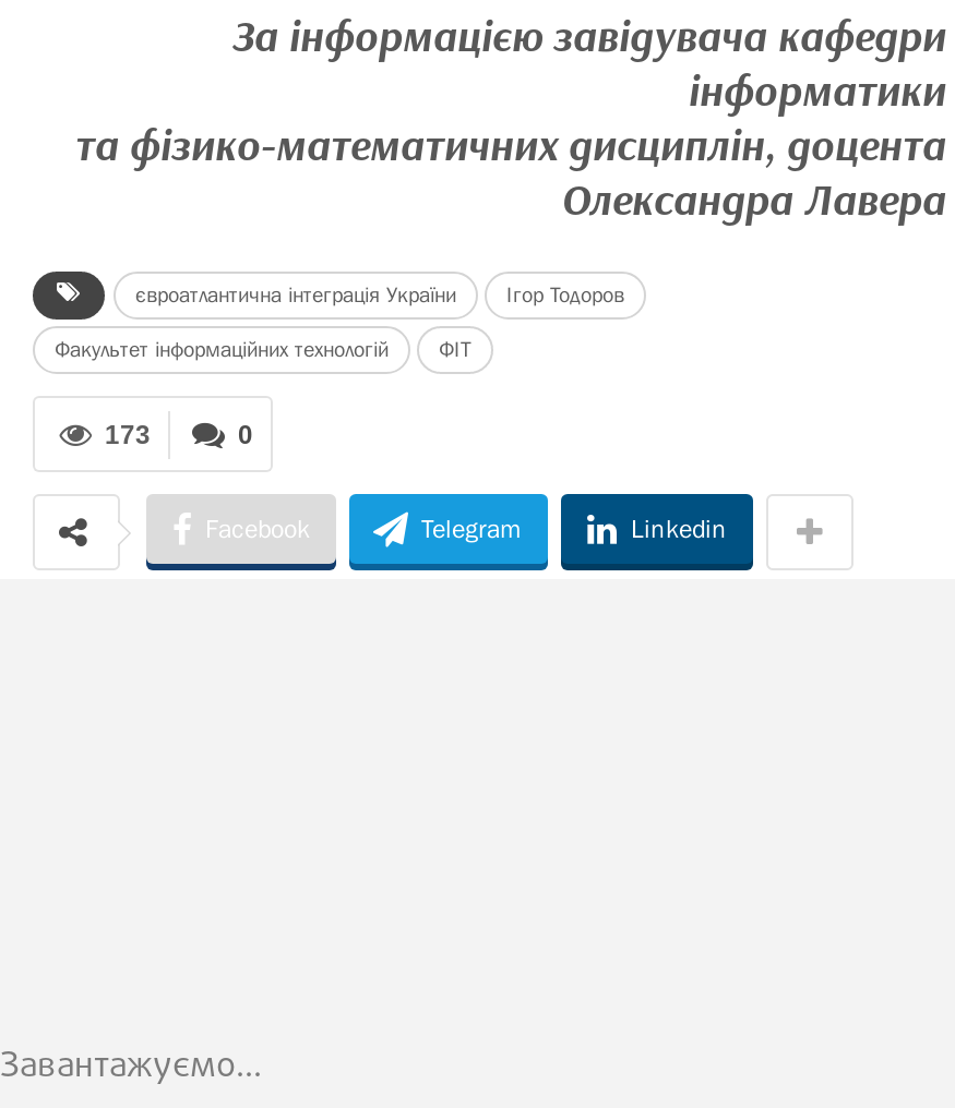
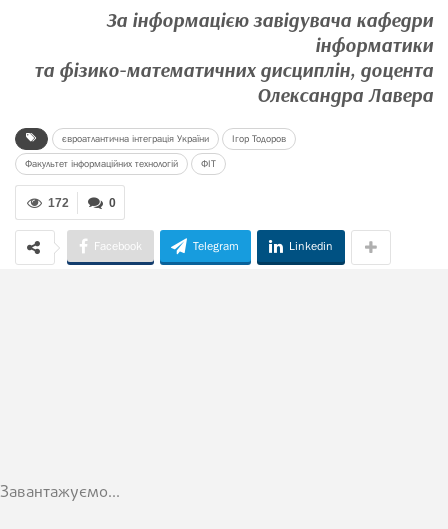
- 173
+ 172
